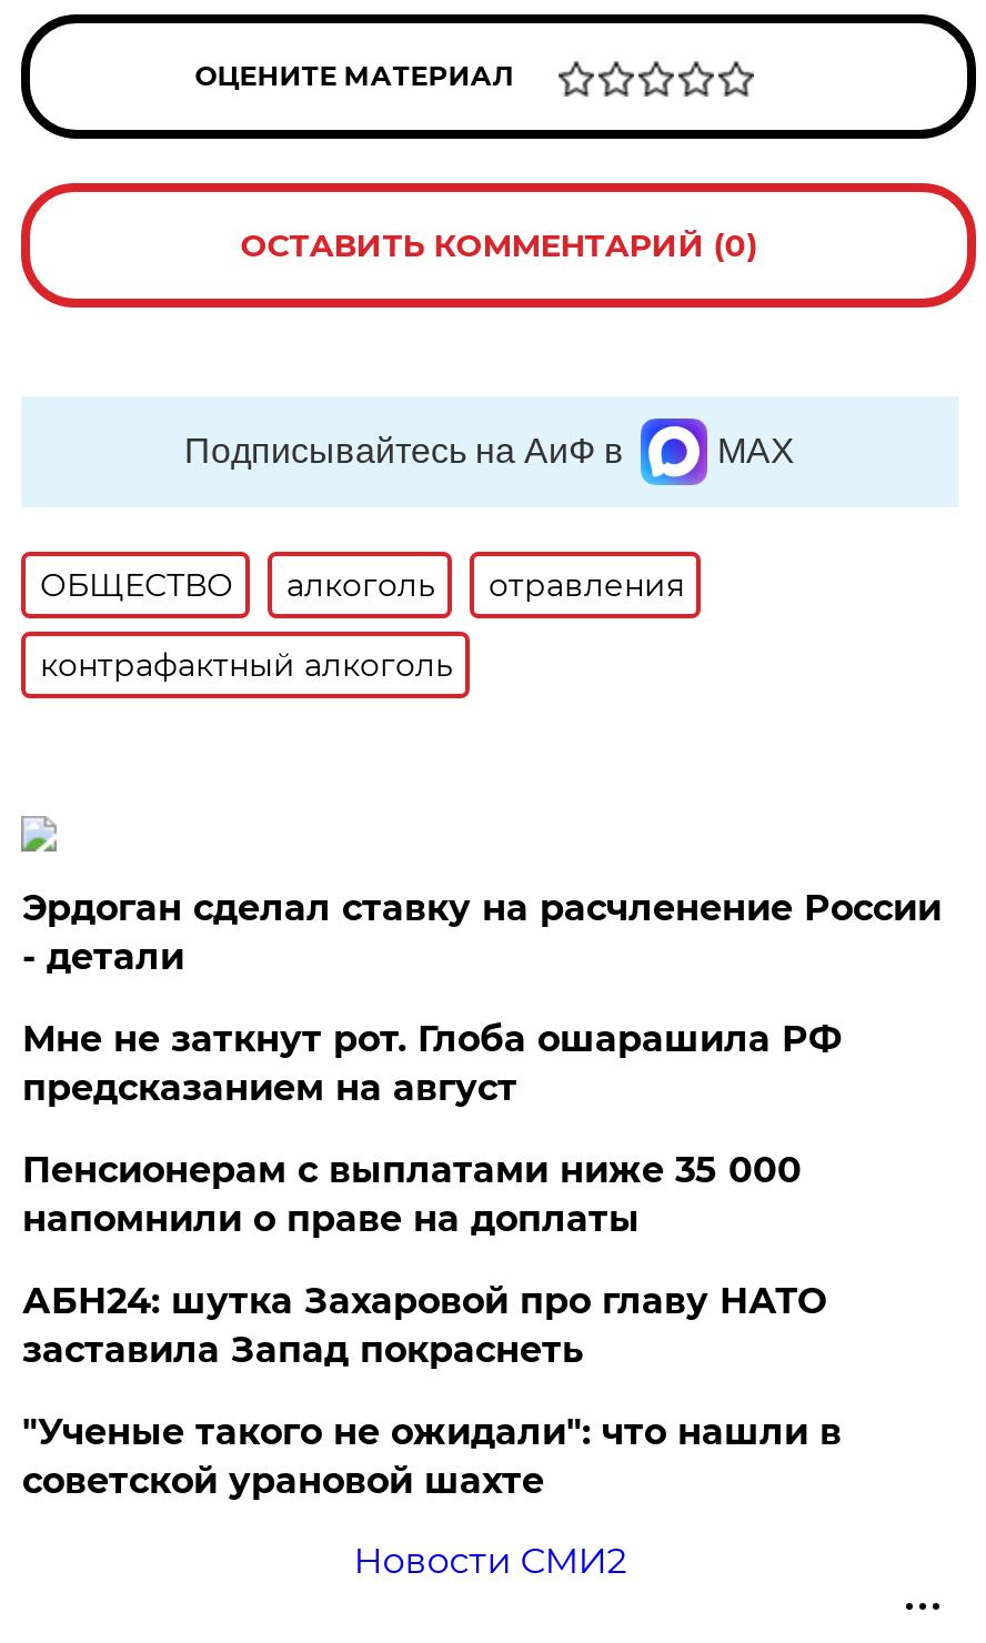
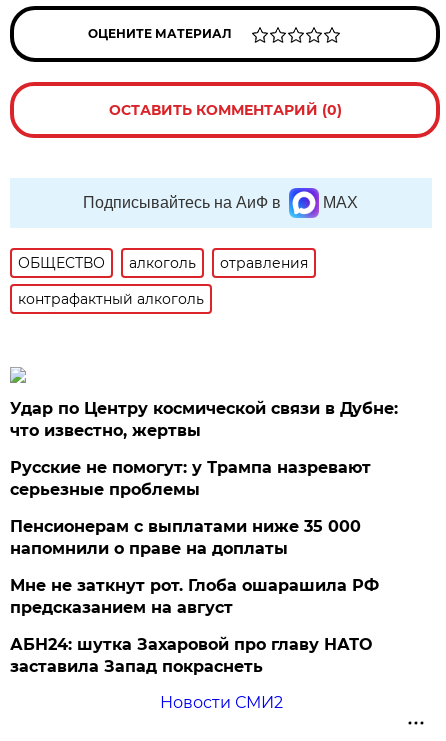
+ Русские не помогут: у Трампа назревают
+ серьезные проблемы

- Эрдоган сделал ставку на расчленение России
- - детали
+ Удар по Центру космической связи в Дубне:
+ что известно, жертвы

moved down: Мне не заткнут рот. Глоба ошарашила РФ | предсказанием на август

moved down: АБН24: шутка Захаровой про главу НАТО | заставила Запад покраснеть

- "Ученые такого не ожидали": что нашли в
- советской урановой шахте
